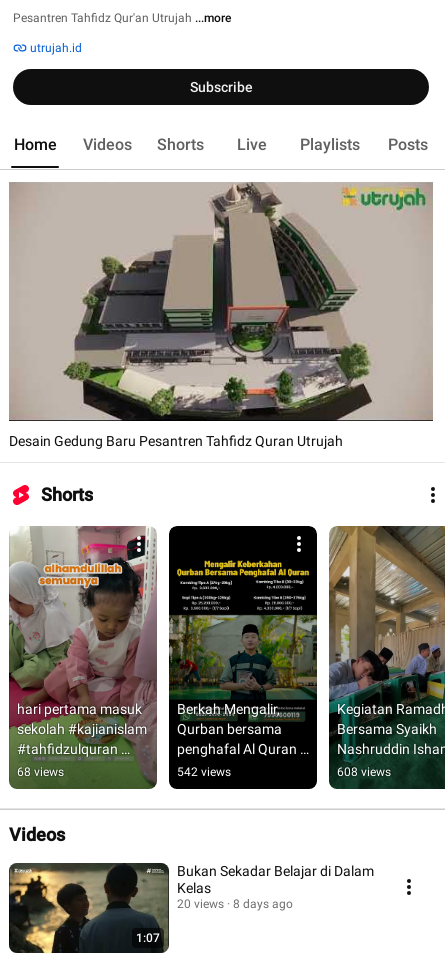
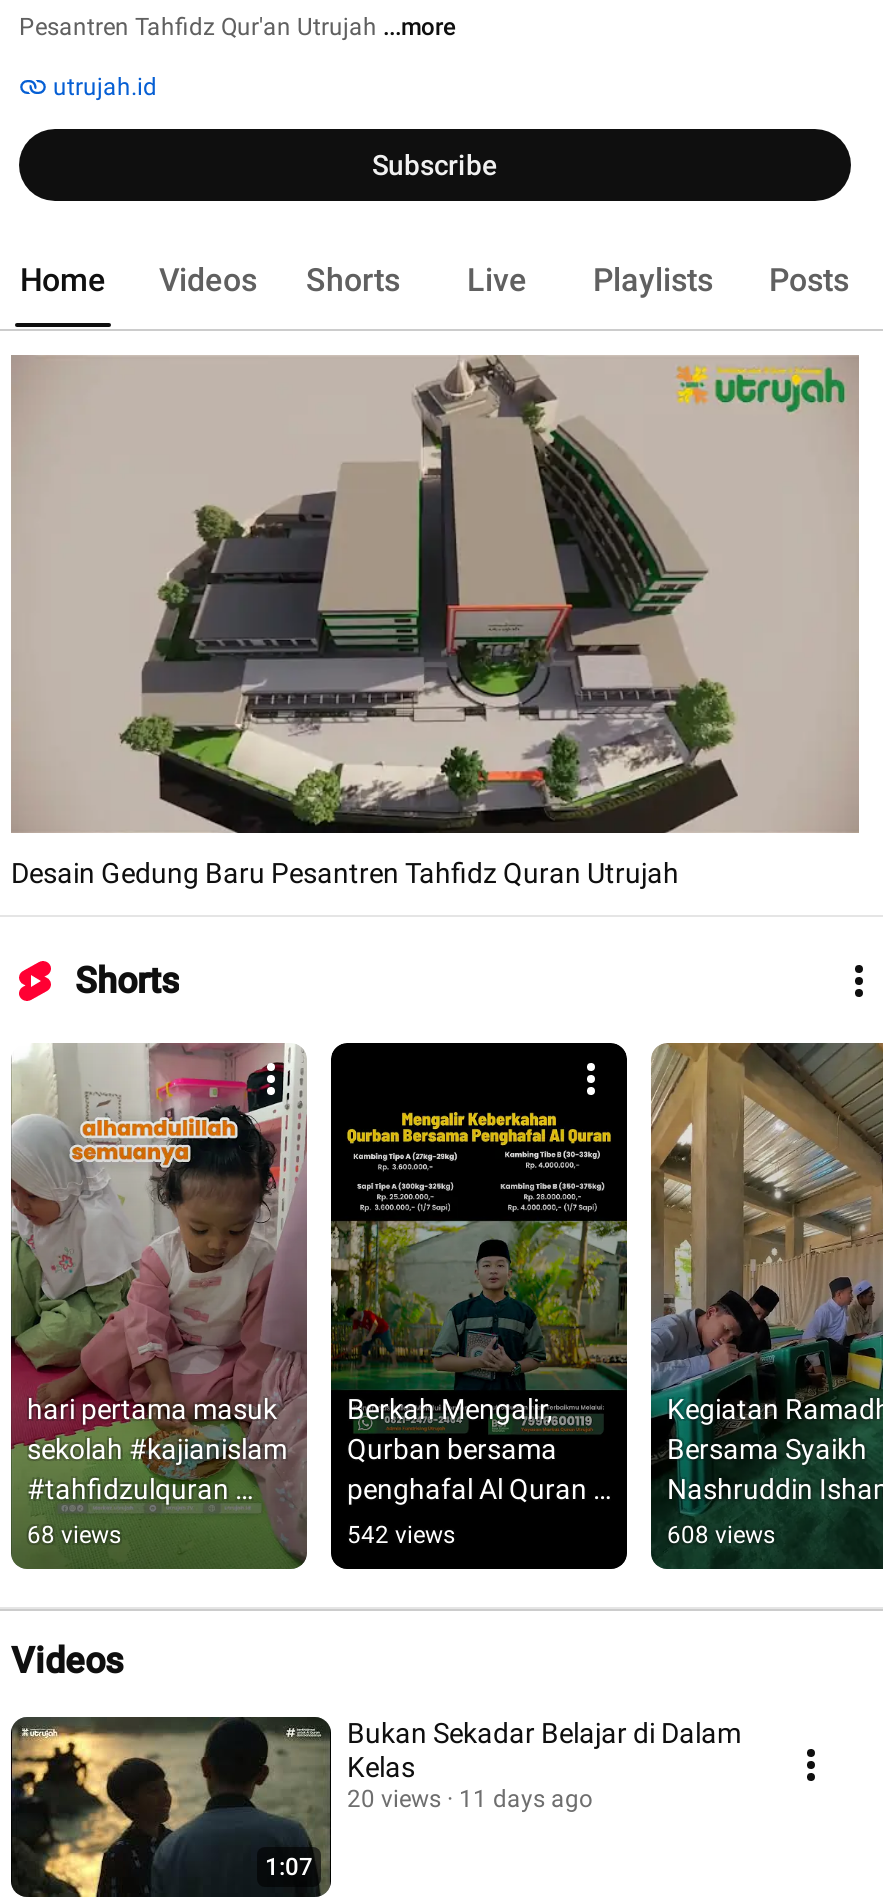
- 20 views 8 days ago
+ 20 views 11 days ago
